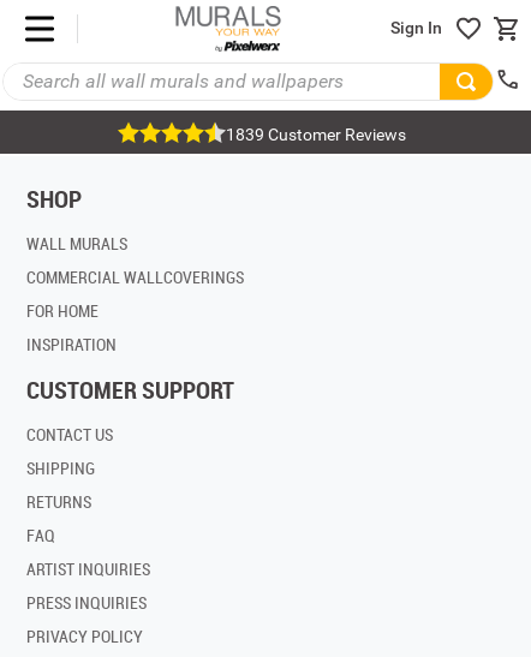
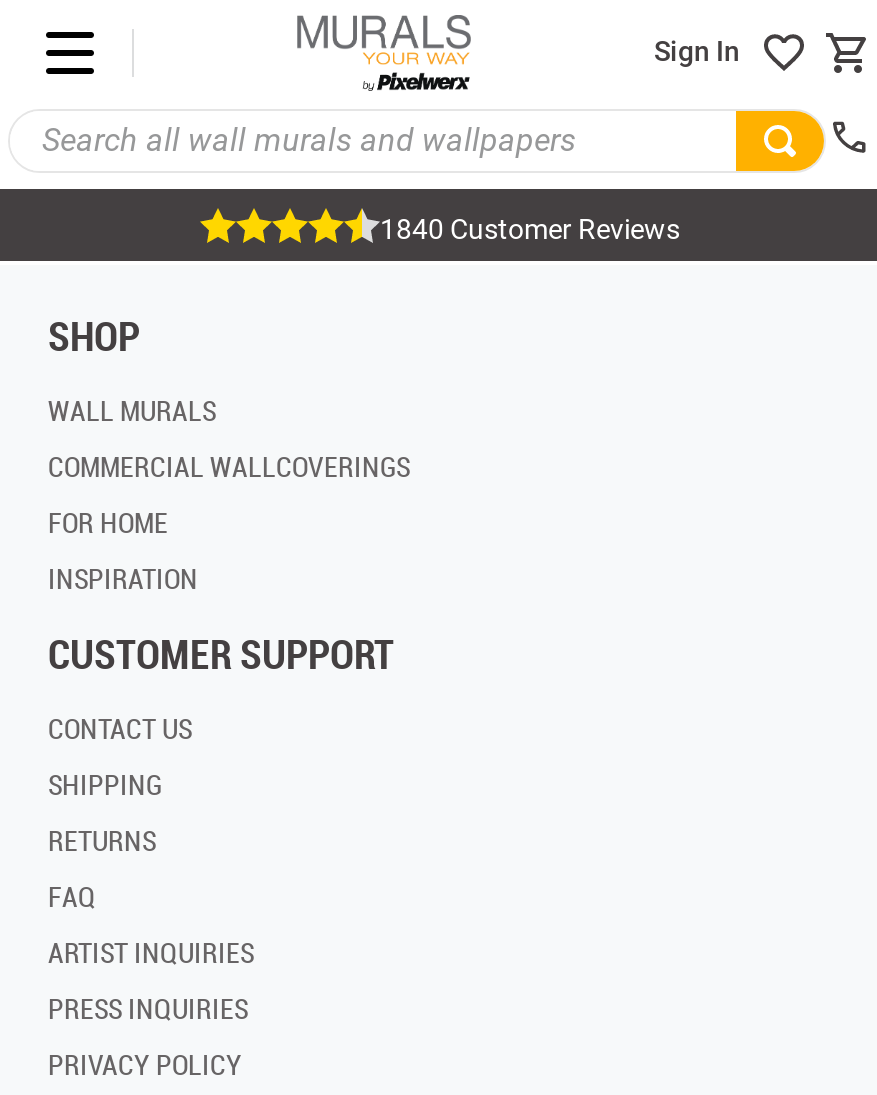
- 1839 Customer Reviews
+ 1840 Customer Reviews
